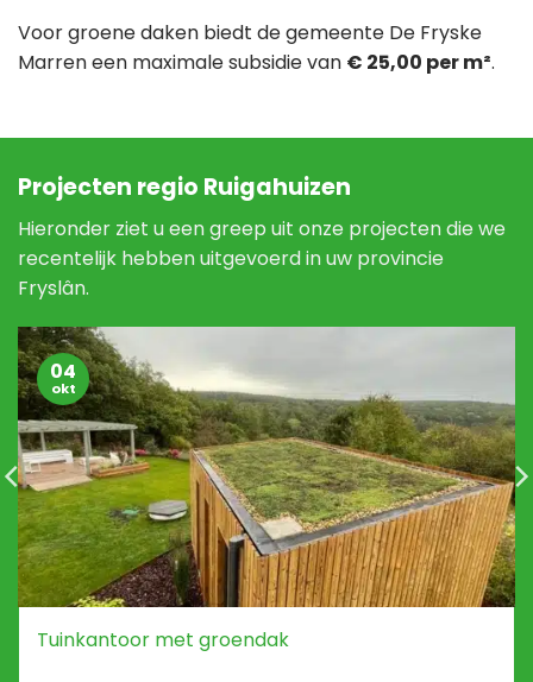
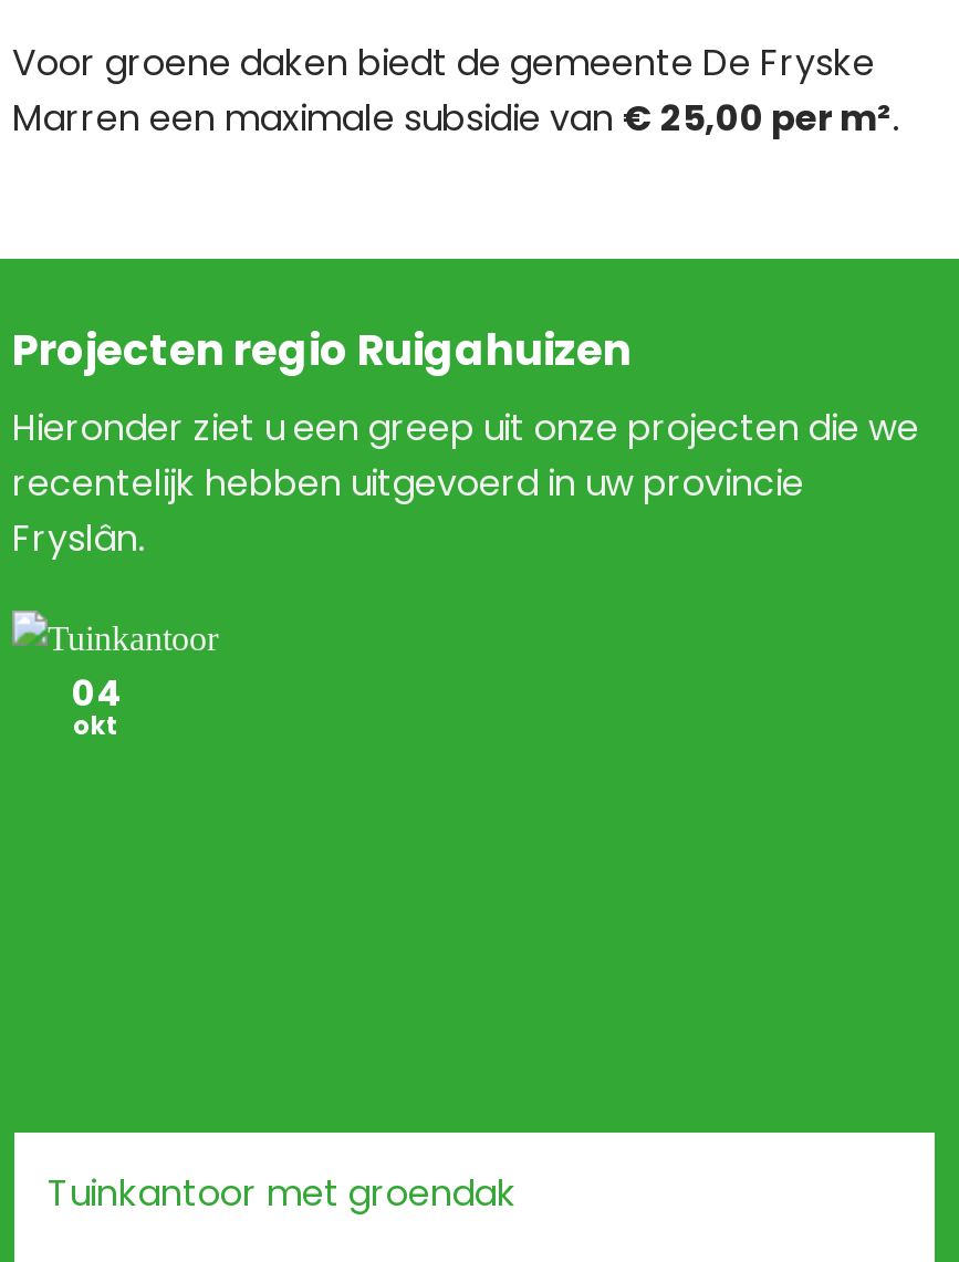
- [image]
